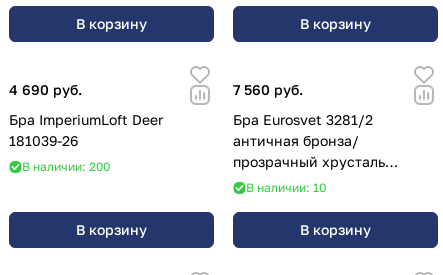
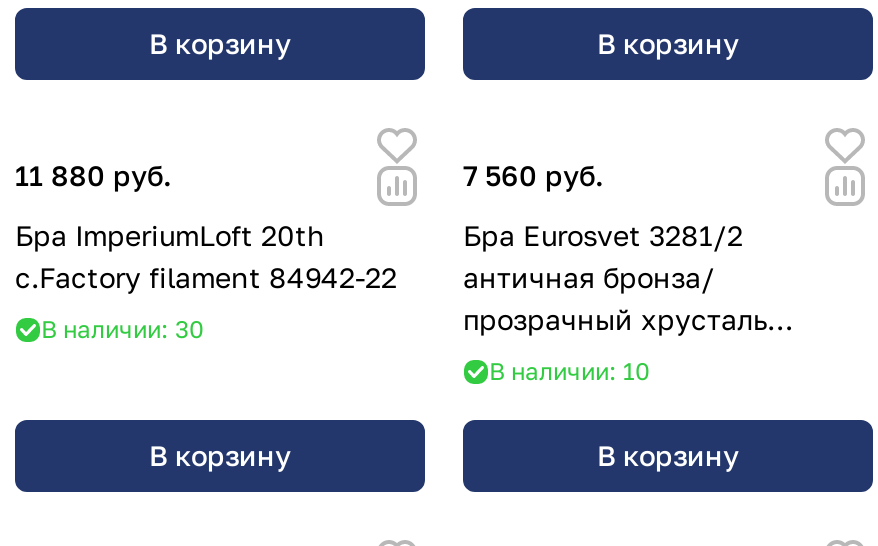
- 4 690 руб.
+ 11 880 руб.

- Бра ImperiumLoft Deer
- 181039-26
+ Бра ImperiumLoft 20th
+ c.Factory filament 84942-22

- В наличии: 200
+ В наличии: 30
